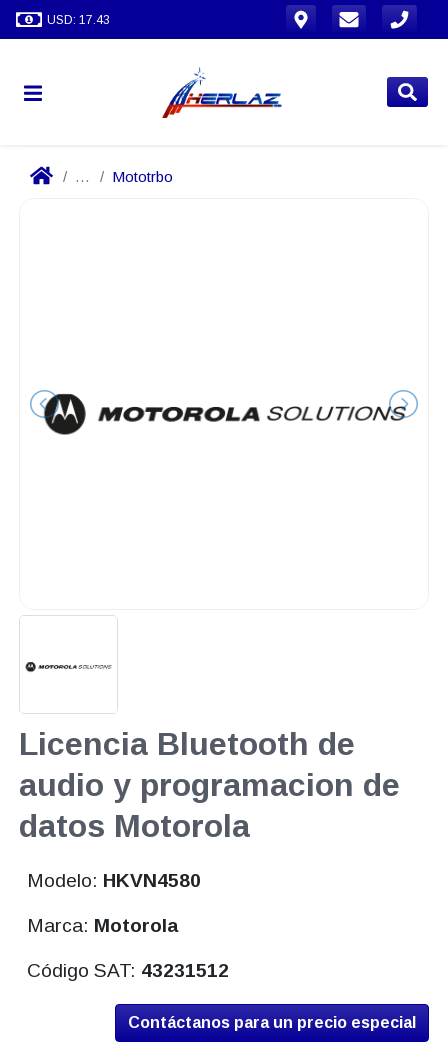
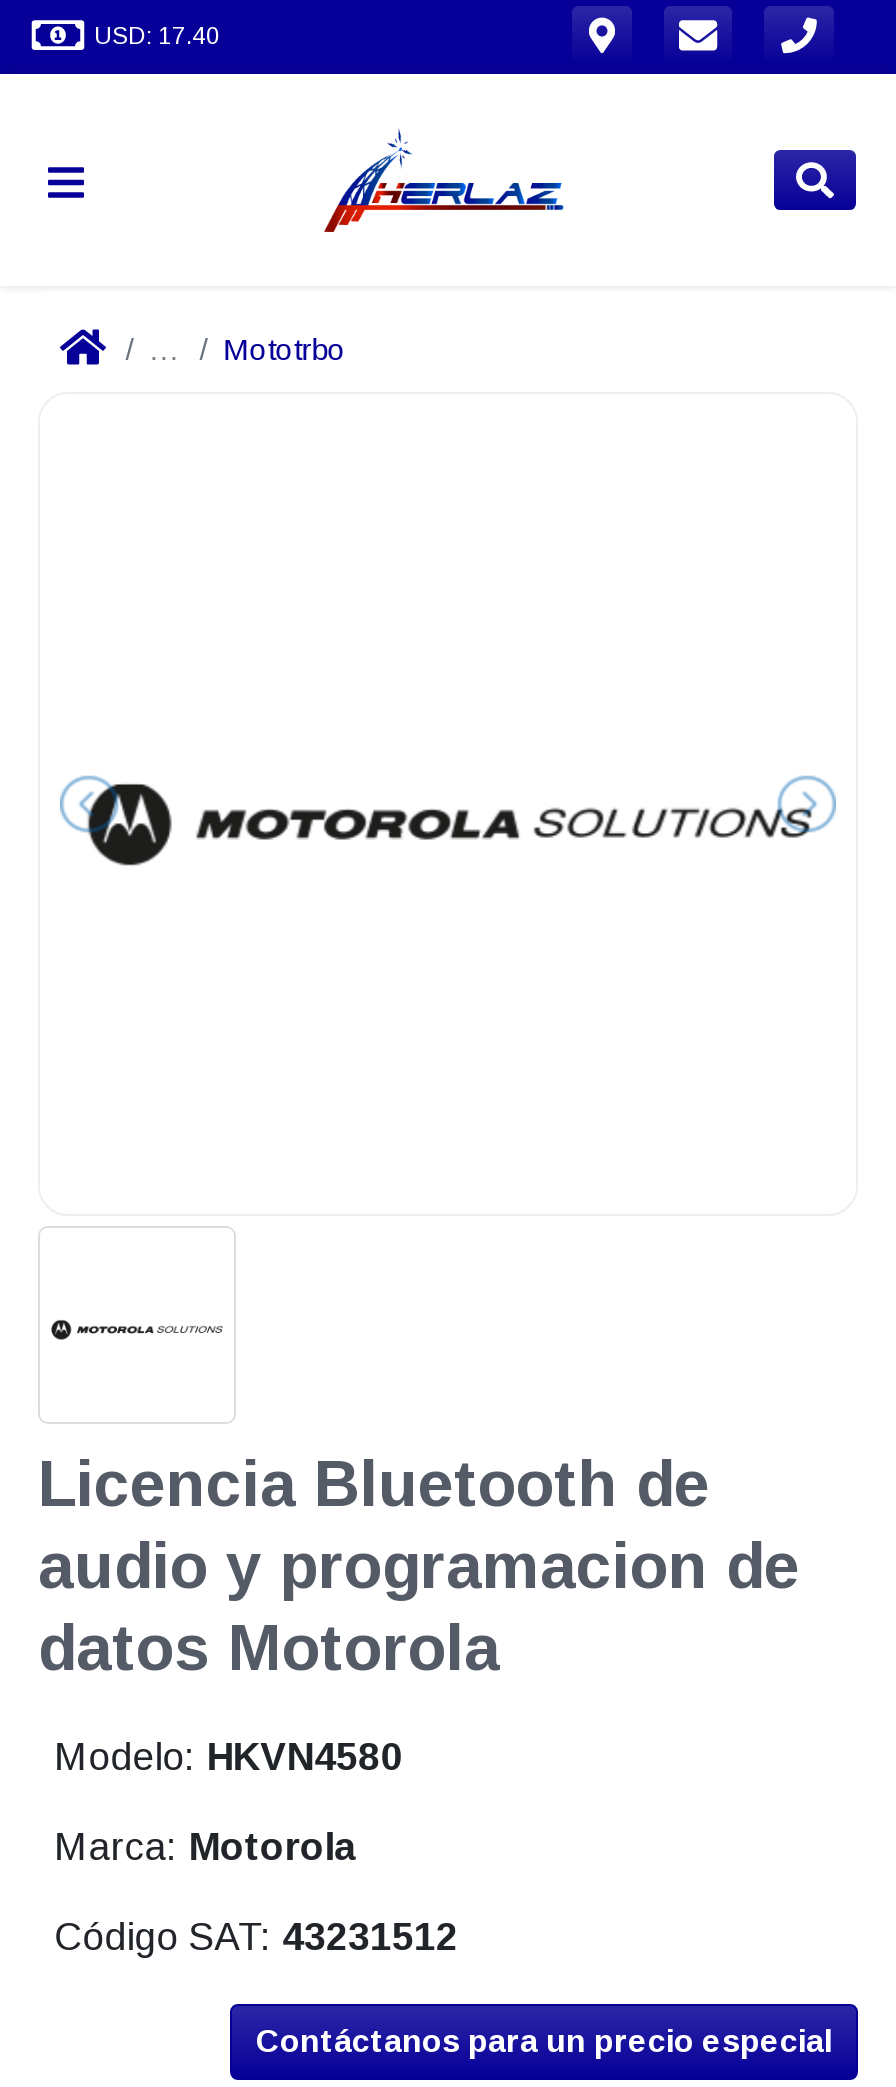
- USD: 17.43
+ USD: 17.40
